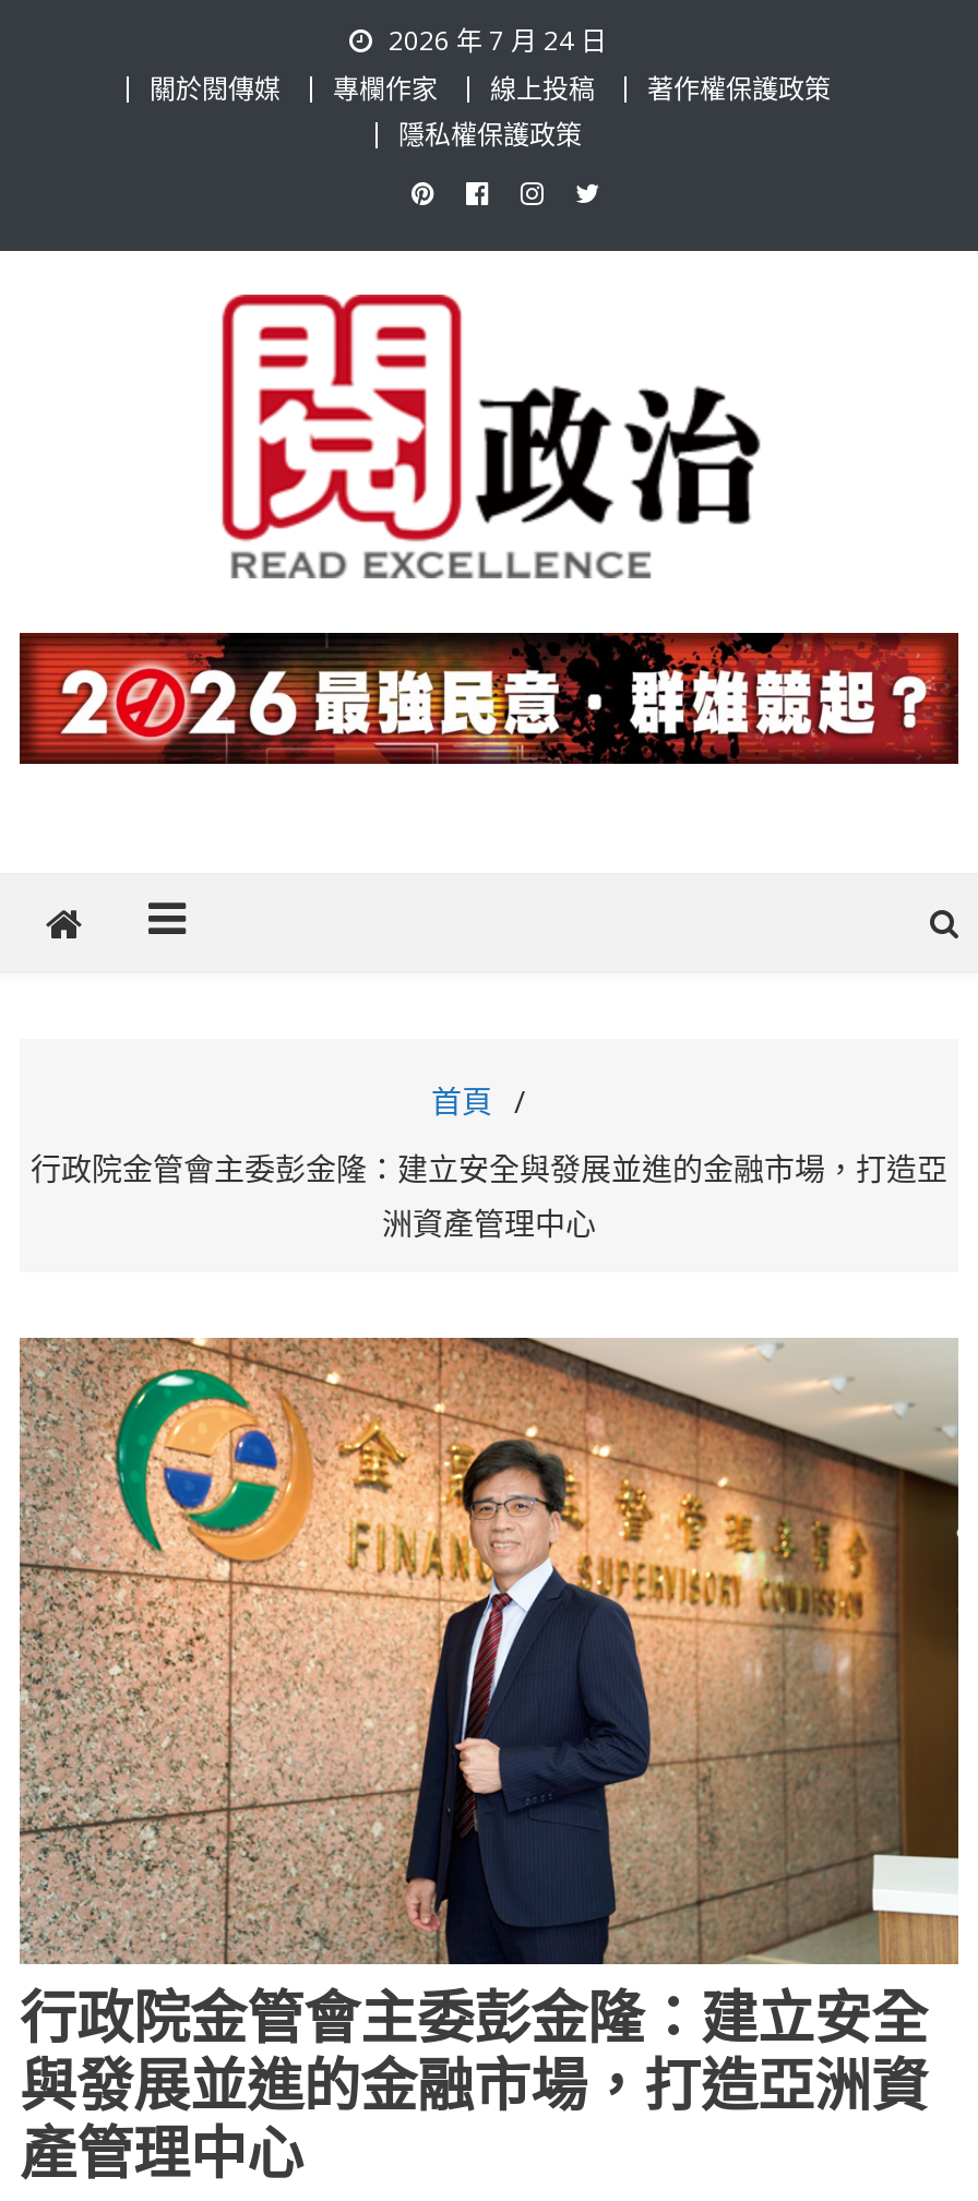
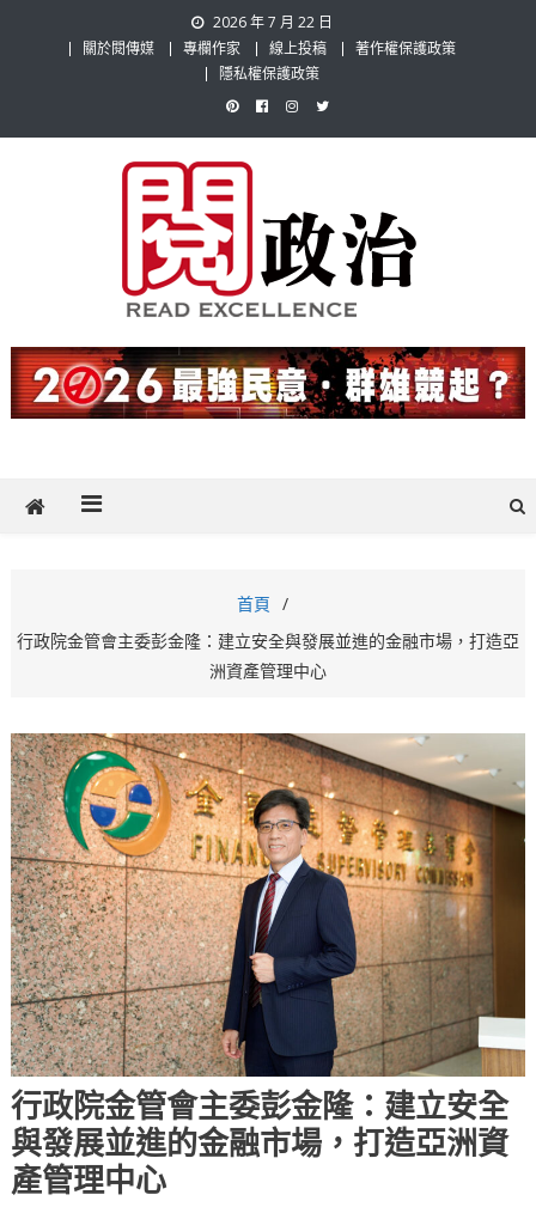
- 2026 年 7 月 24 日
+ 2026 年 7 月 22 日
